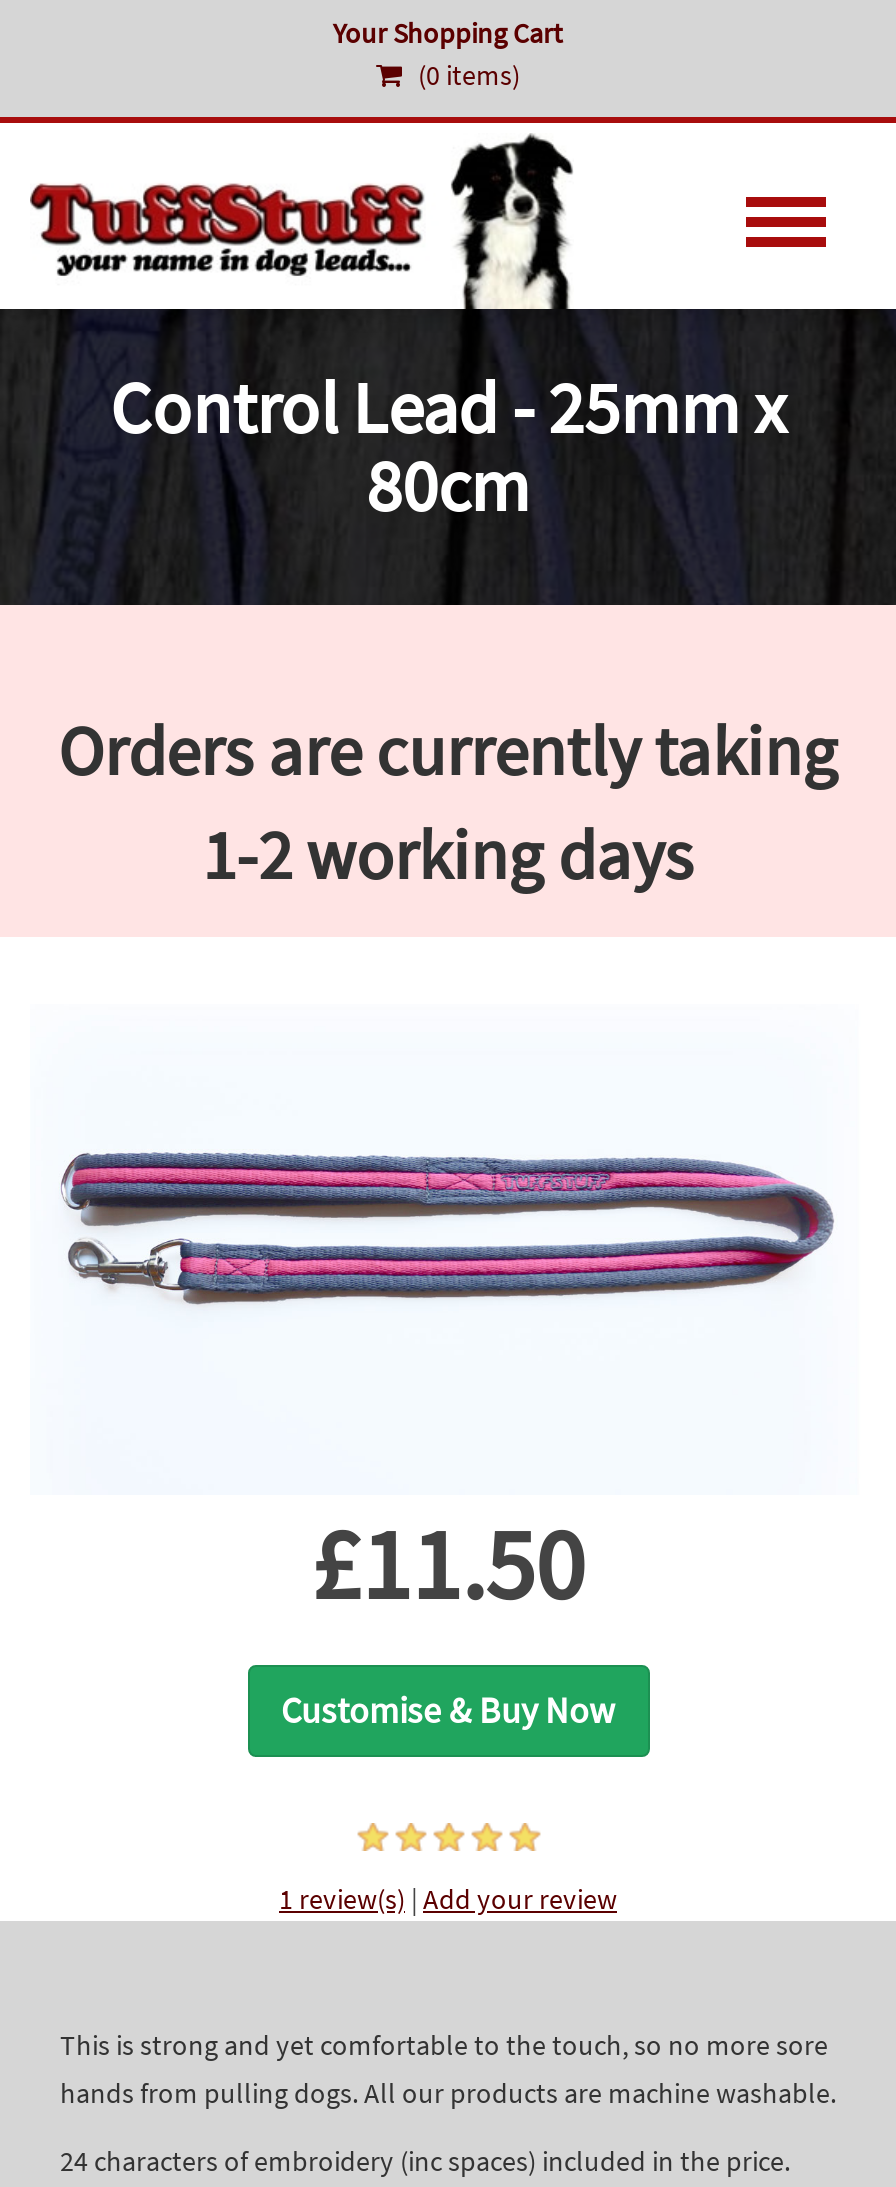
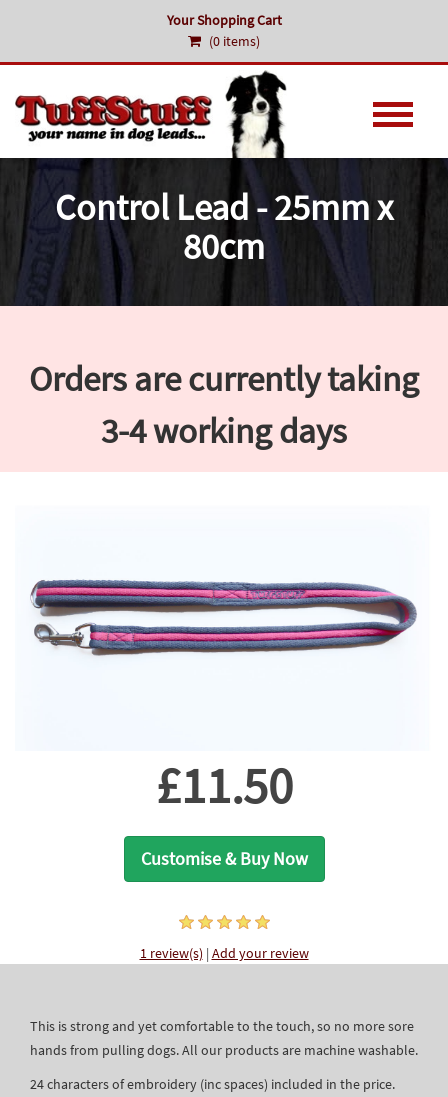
- 1-2 working days
+ 3-4 working days
